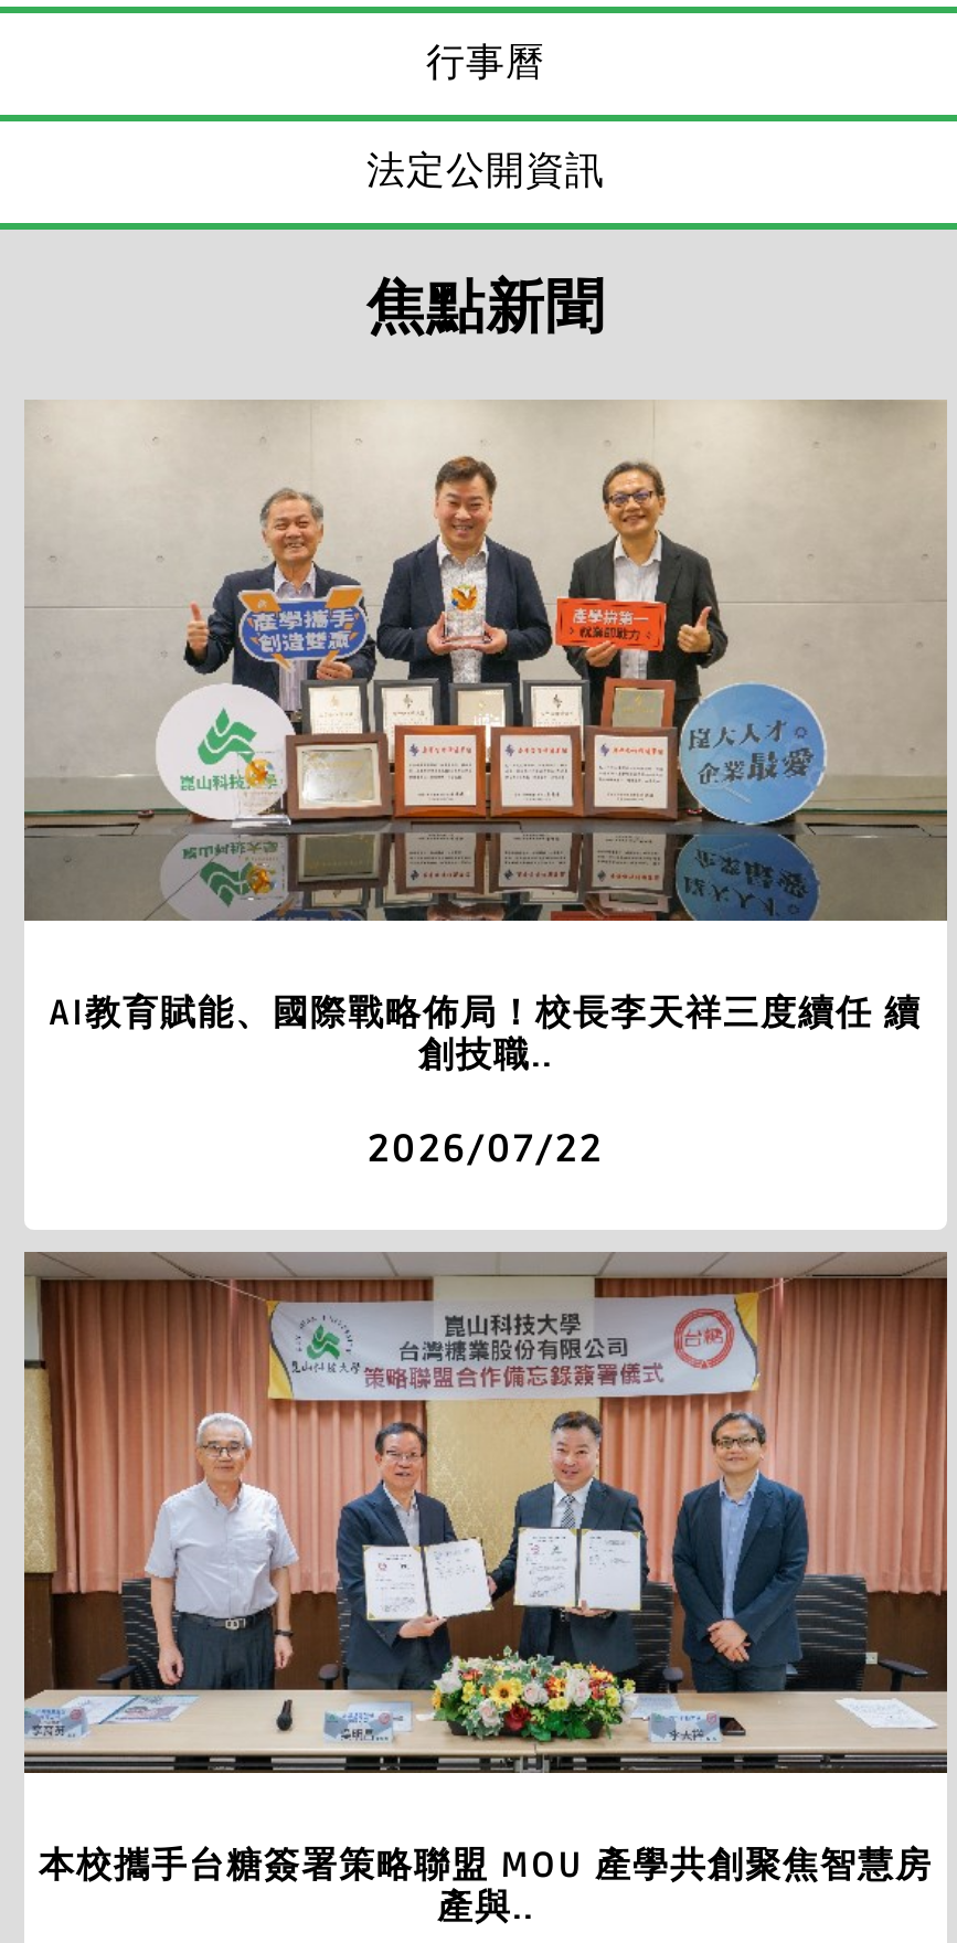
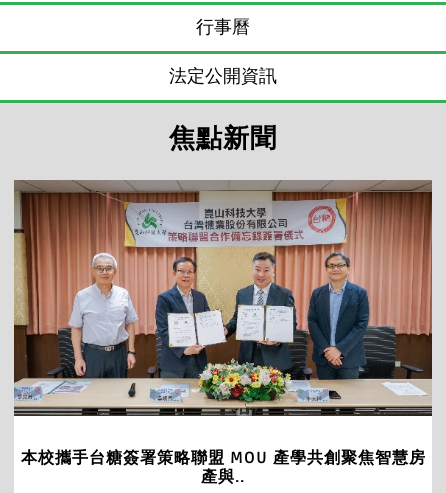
- [image]
- AI教育賦能、國際戰略佈局！校長李天祥三度續任 續
- 創技職..
- 2026/07/22
